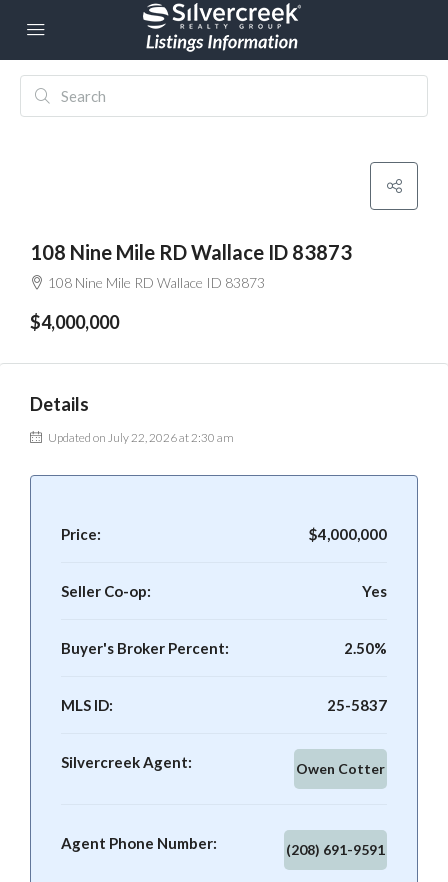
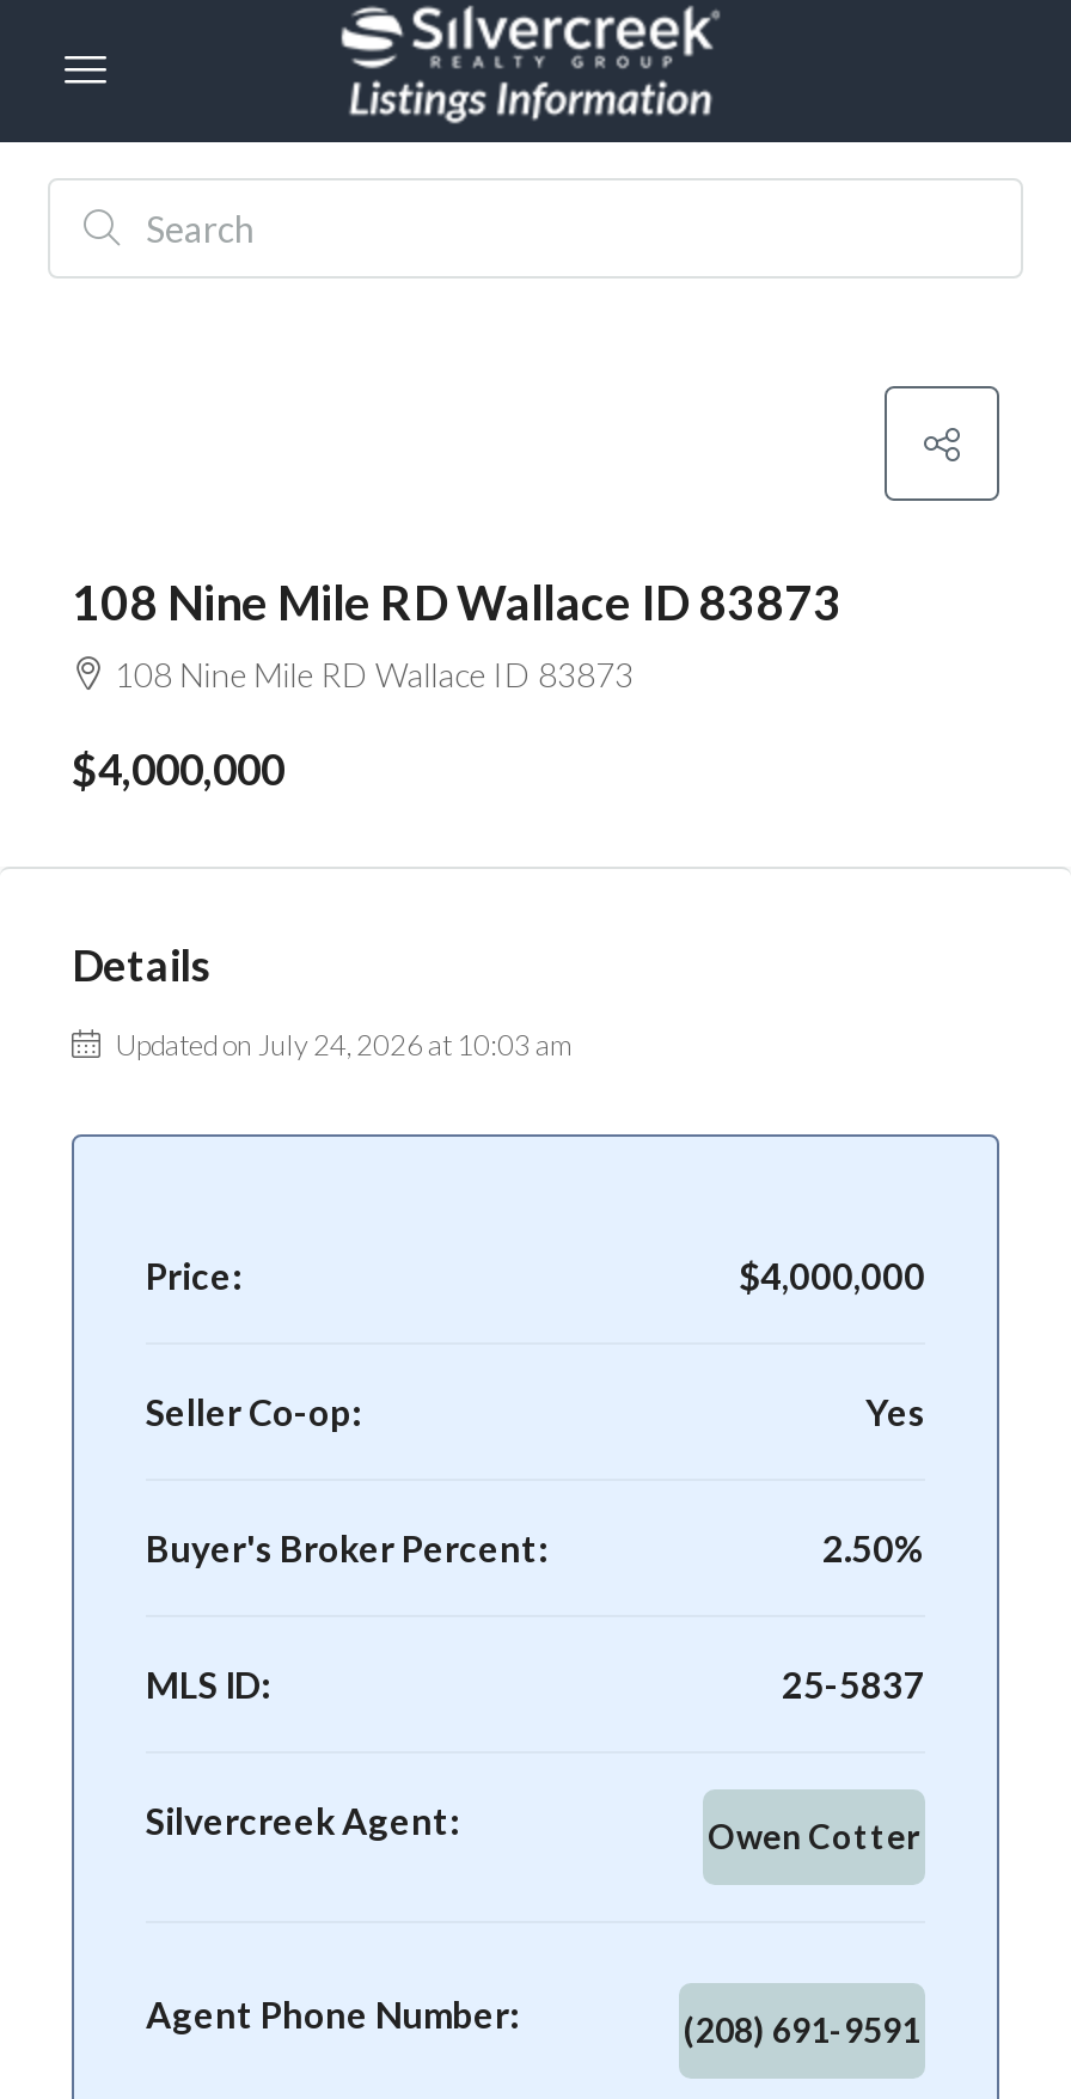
- Updated on July 22, 2026 at 2:30 am
+ Updated on July 24, 2026 at 10:03 am
